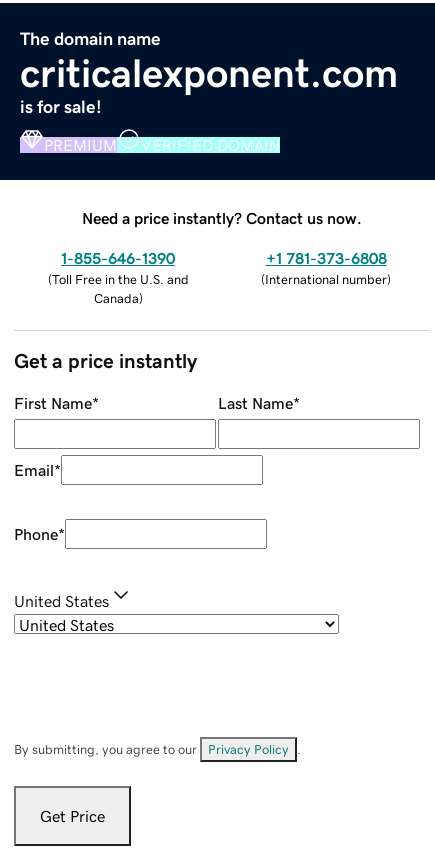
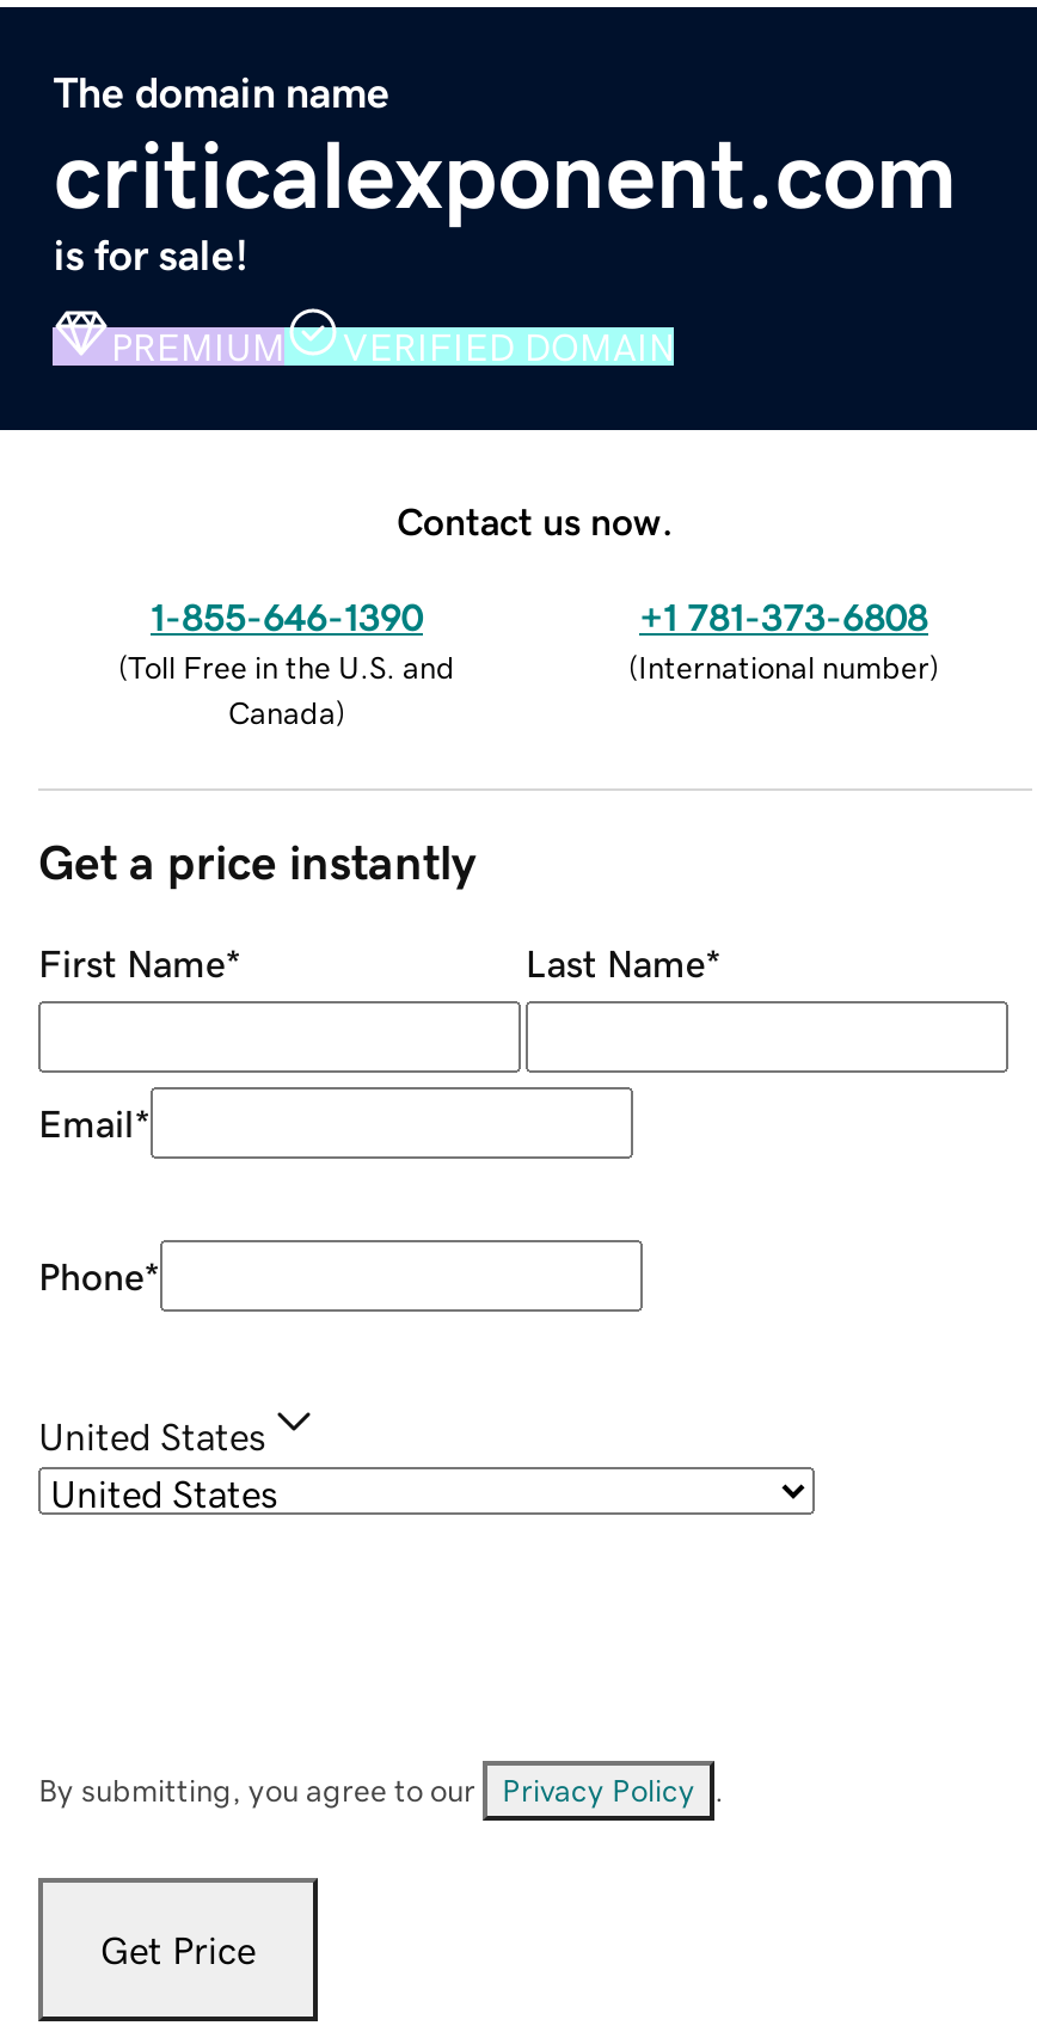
- Need a price instantly? Contact us now.
+ Contact us now.
